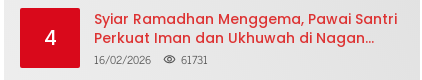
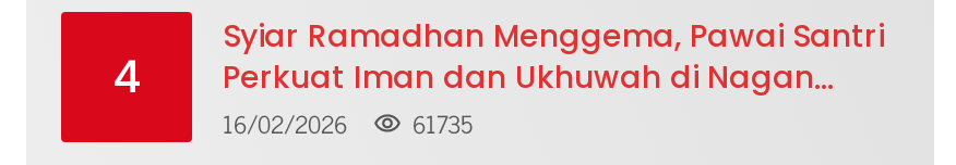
- 61731
+ 61735
